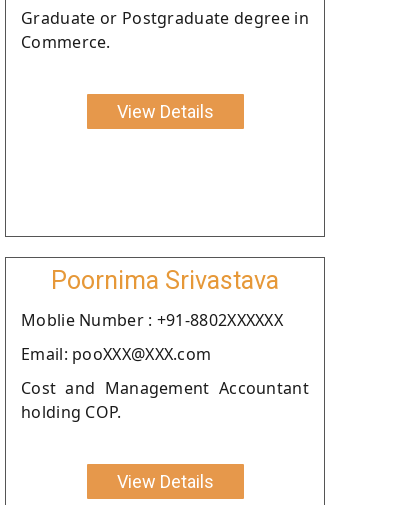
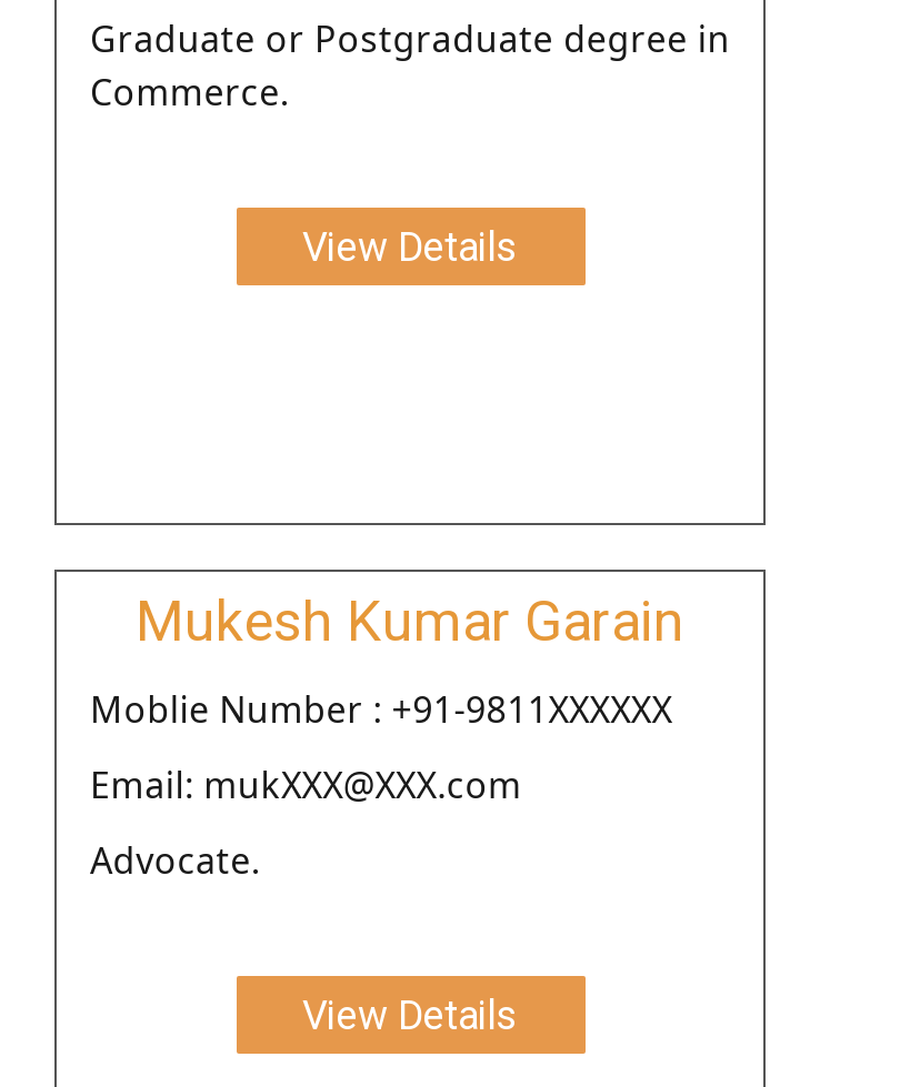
- Poornima Srivastava
+ Mukesh Kumar Garain

- Moblie Number : +91-8802XXXXXX
+ Moblie Number : +91-9811XXXXXX

- Email: pooXXX@XXX.com
+ Email: mukXXX@XXX.com

- Cost and Management Accountant
- holding COP.
+ Advocate.
